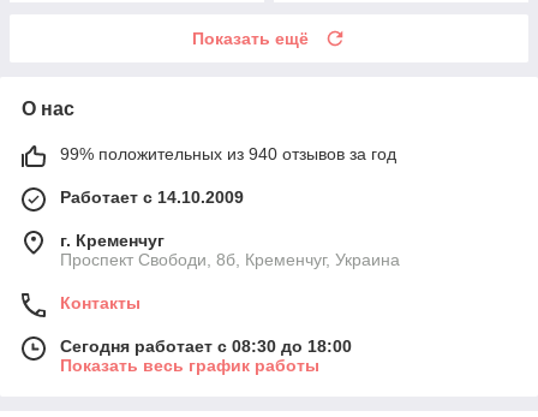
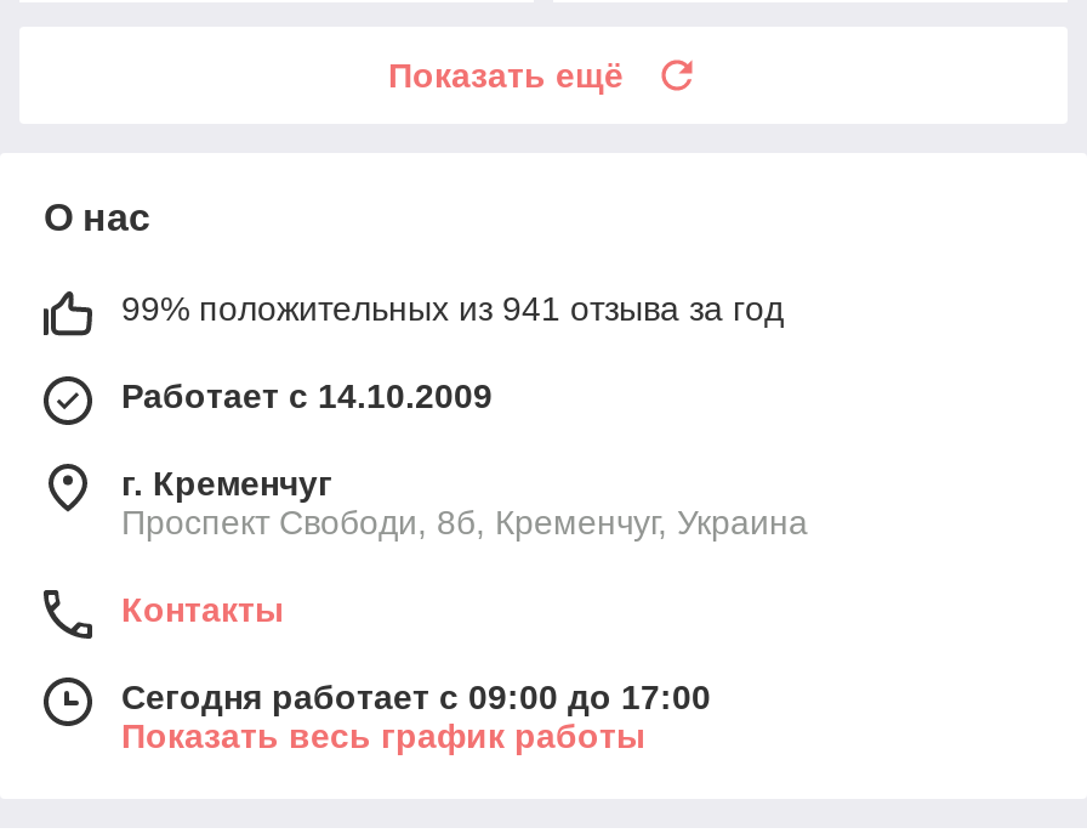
- 99% положительных из 940 отзывов за год
+ 99% положительных из 941 отзыва за год

- Сегодня работает с 08:30 до 18:00
+ Сегодня работает с 09:00 до 17:00
